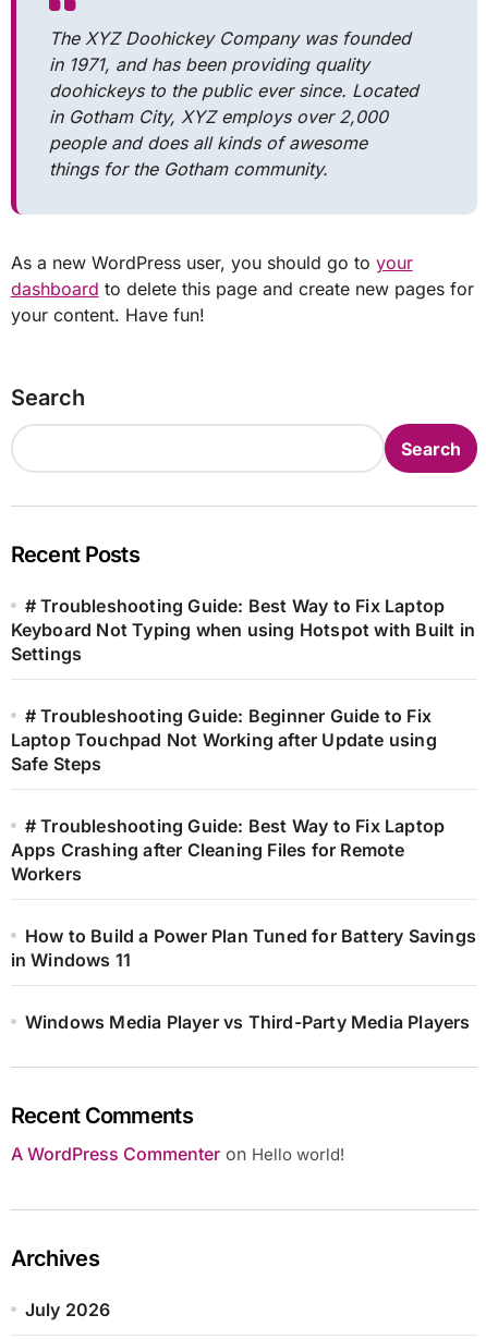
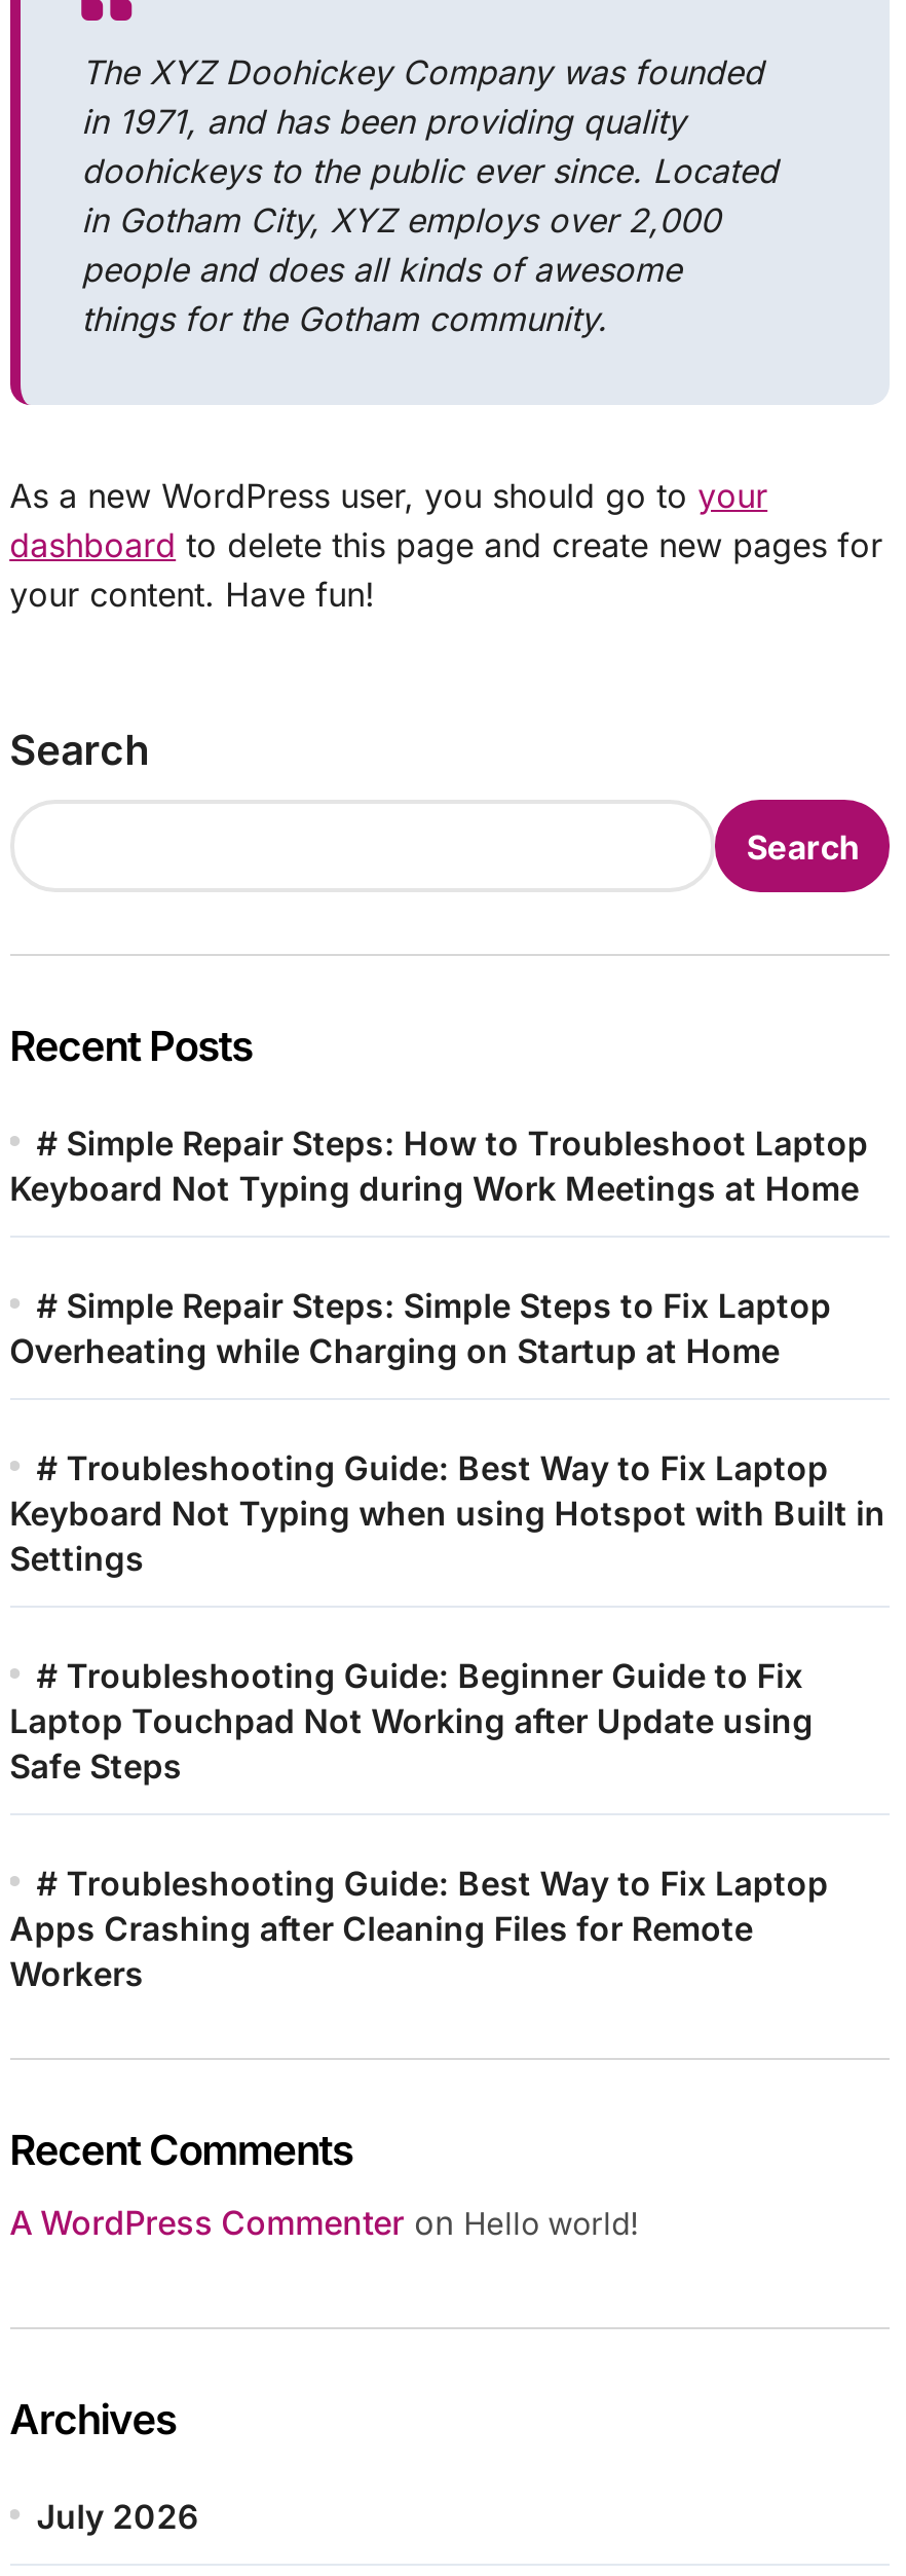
+ # Simple Repair Steps: How to Troubleshoot Laptop
+ Keyboard Not Typing during Work Meetings at Home
+ # Simple Repair Steps: Simple Steps to Fix Laptop
+ Overheating while Charging on Startup at Home

moved down: # Troubleshooting Guide: Best Way to Fix Laptop | Keyboard Not Typing when using Hotspot with Built in | Settings | ... | Apps Crashing after Cleaning Files for Remote | Workers

- How to Build a Power Plan Tuned for Battery Savings
- in Windows 11
- Windows Media Player vs Third-Party Media Players
